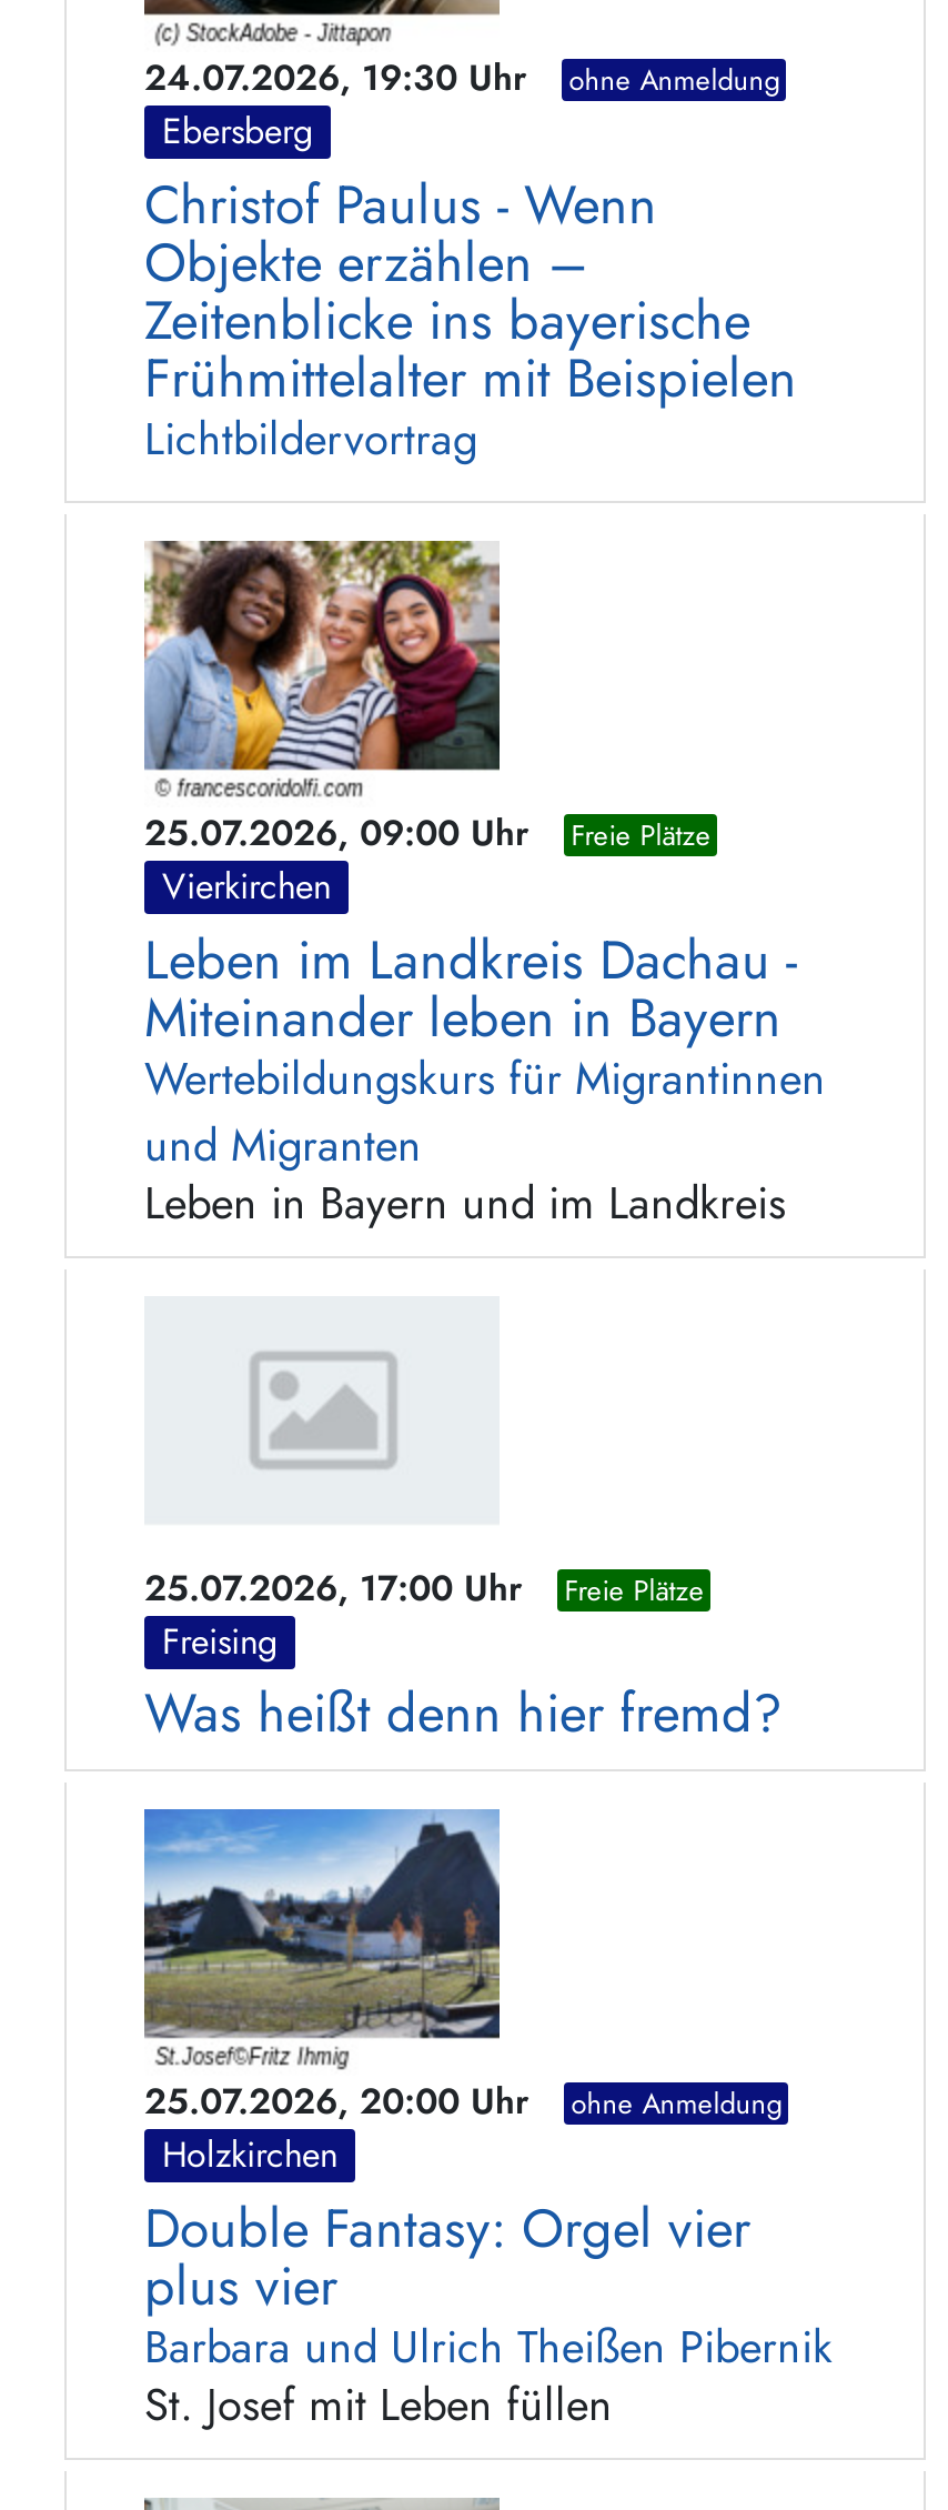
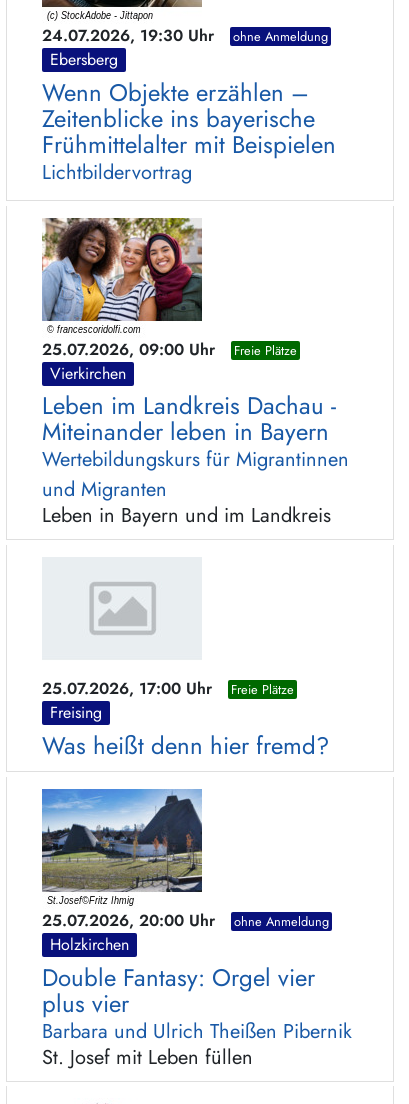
- Christof Paulus - Wenn
- Objekte erzählen –
+ Wenn Objekte erzählen –
